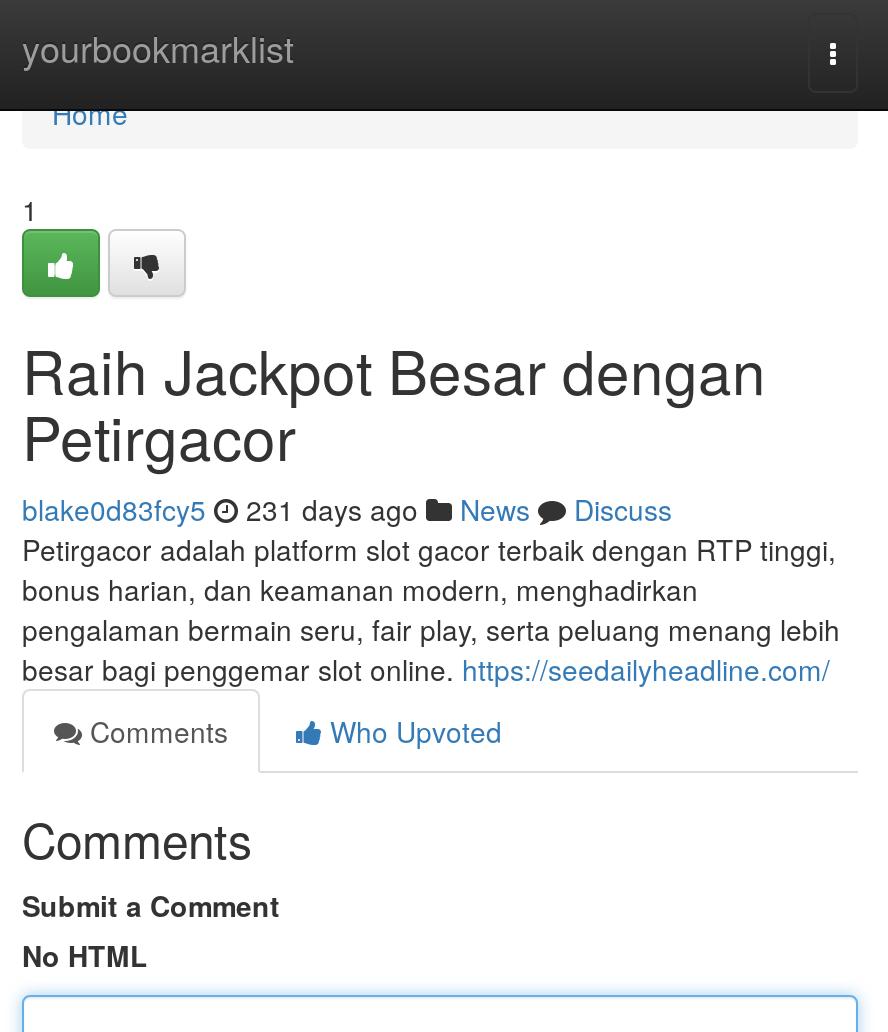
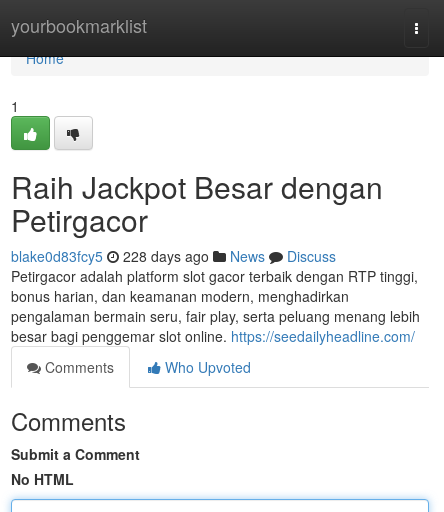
- blake0d83fcy5 231 days ago News Discuss
+ blake0d83fcy5 228 days ago News Discuss
